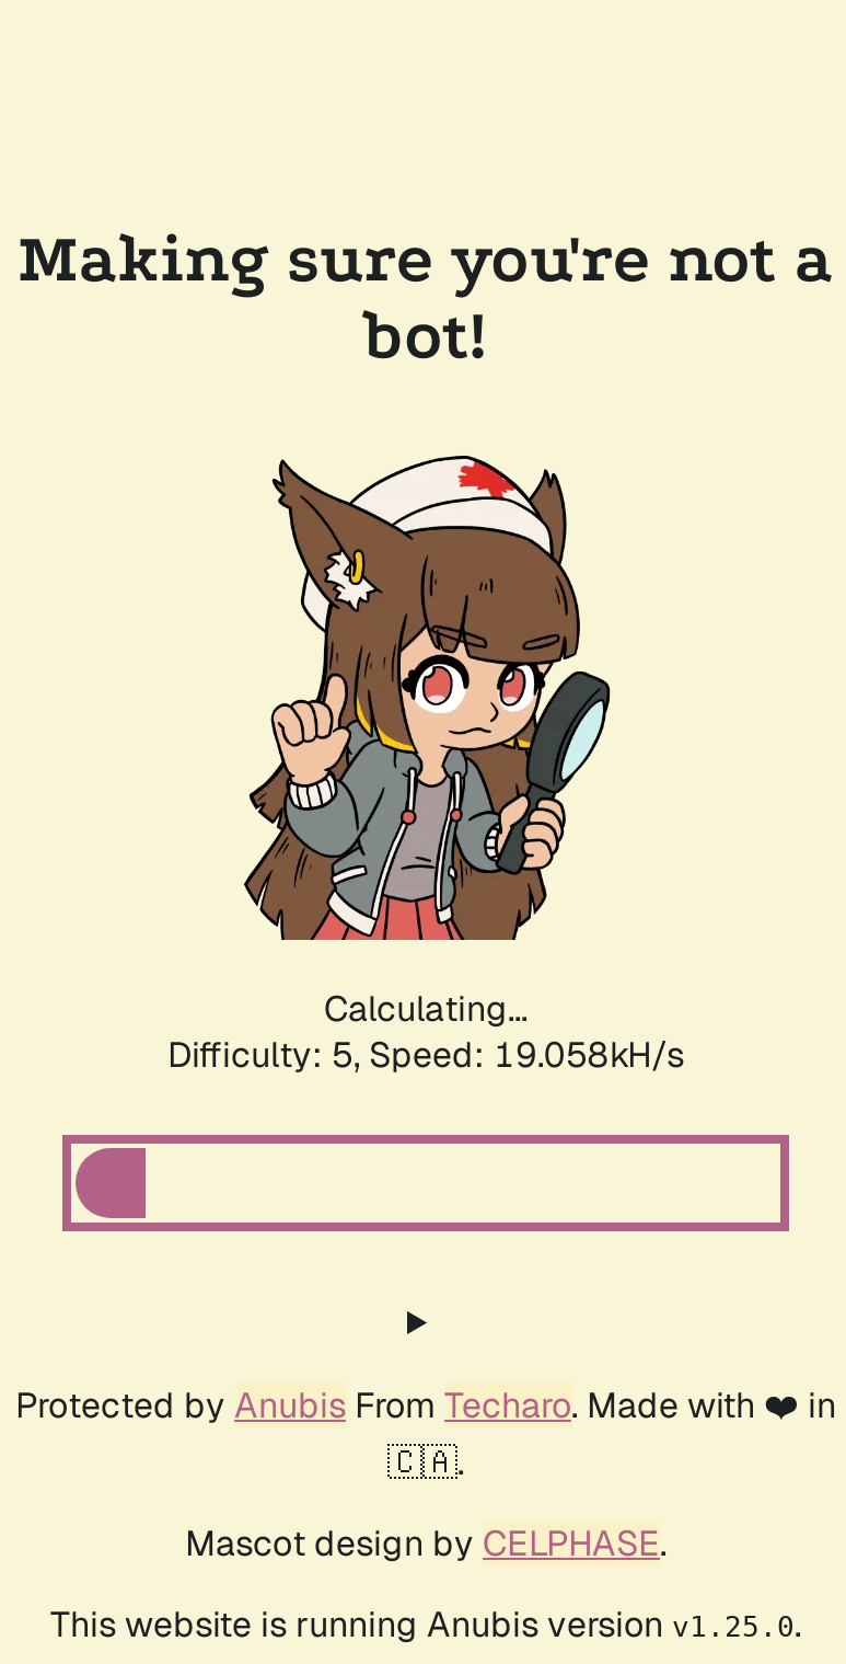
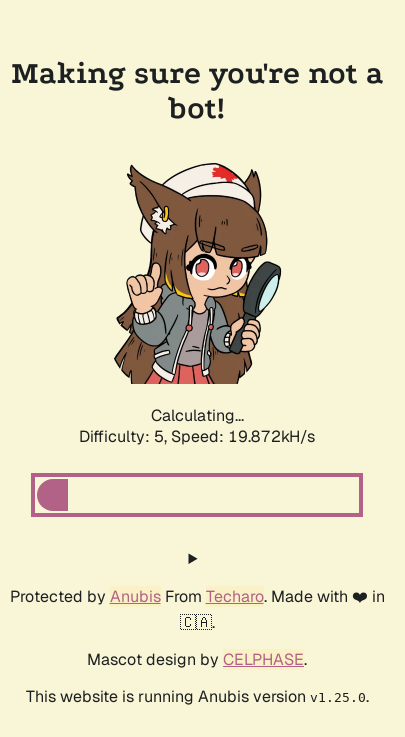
- Difficulty: 5, Speed: 19.058kH/s
+ Difficulty: 5, Speed: 19.872kH/s
